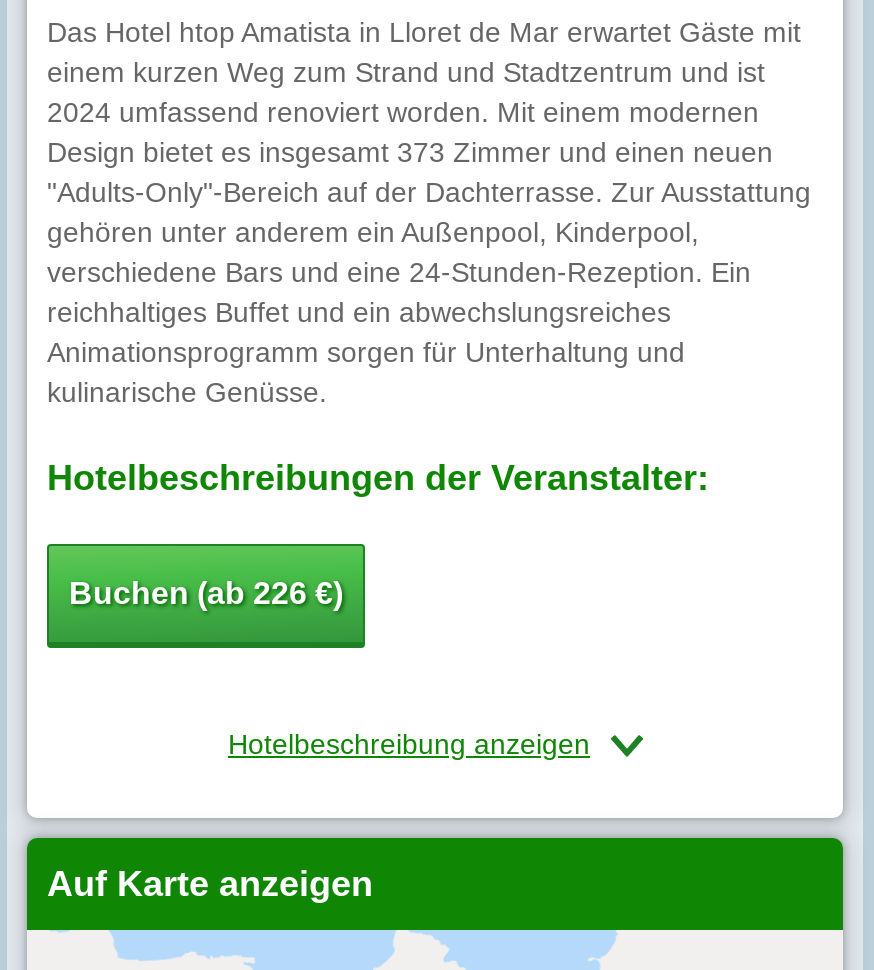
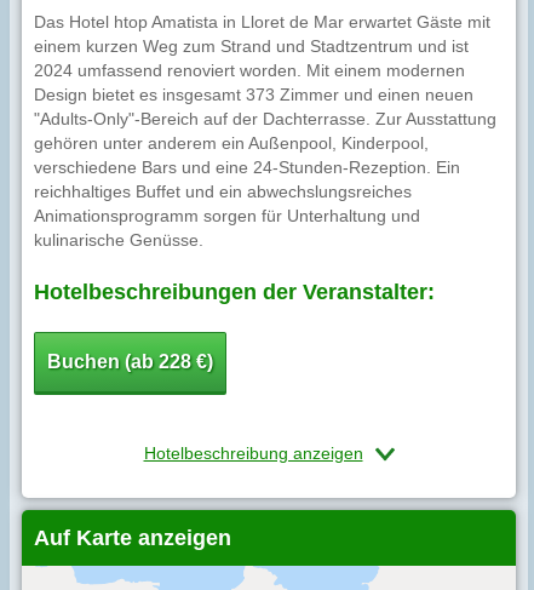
- Buchen (ab 226 €)
+ Buchen (ab 228 €)
